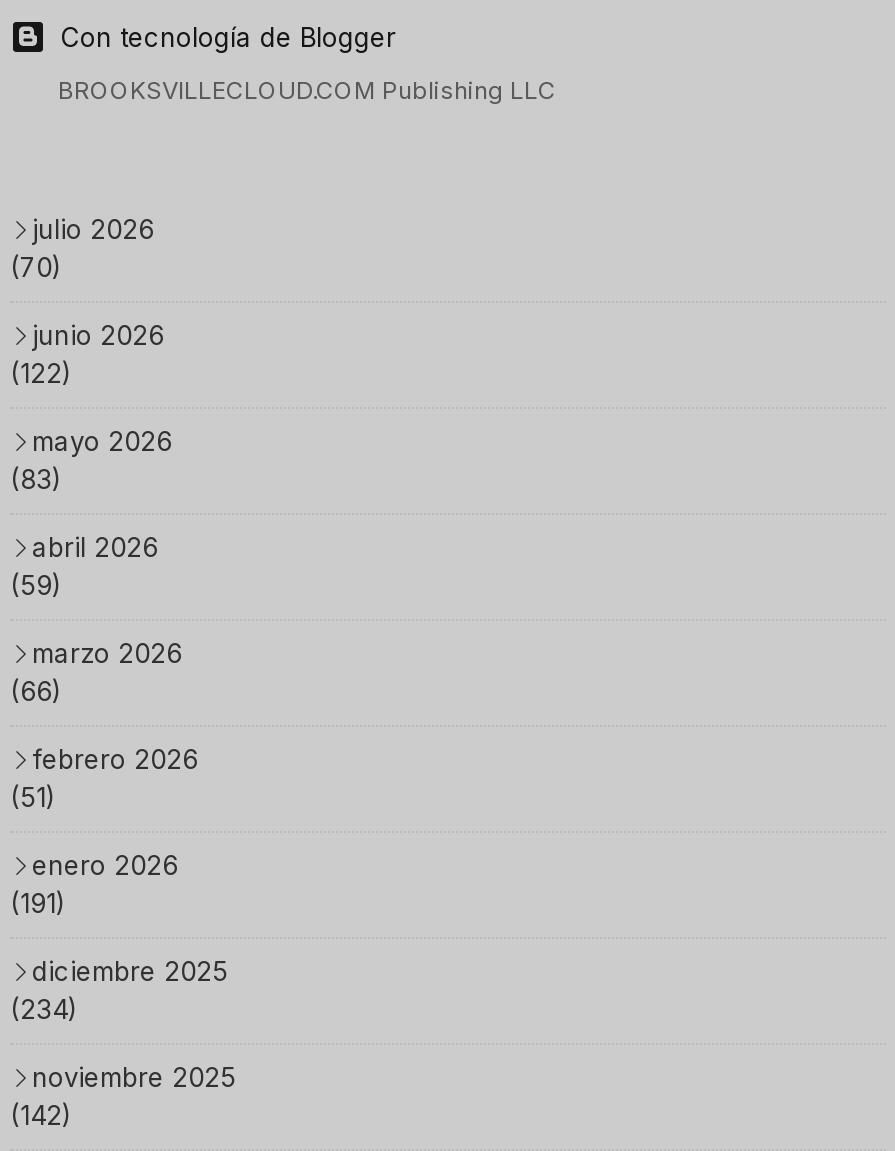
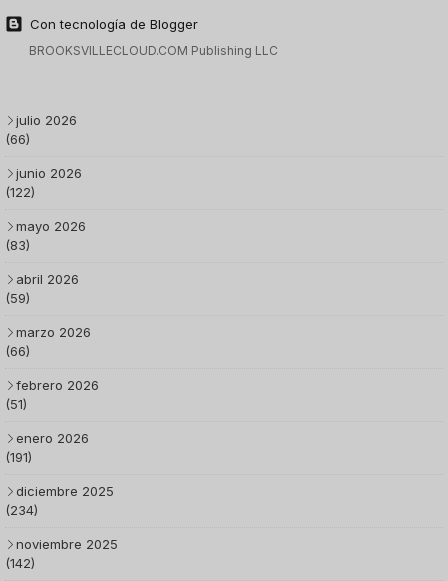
- (70)
+ (66)
